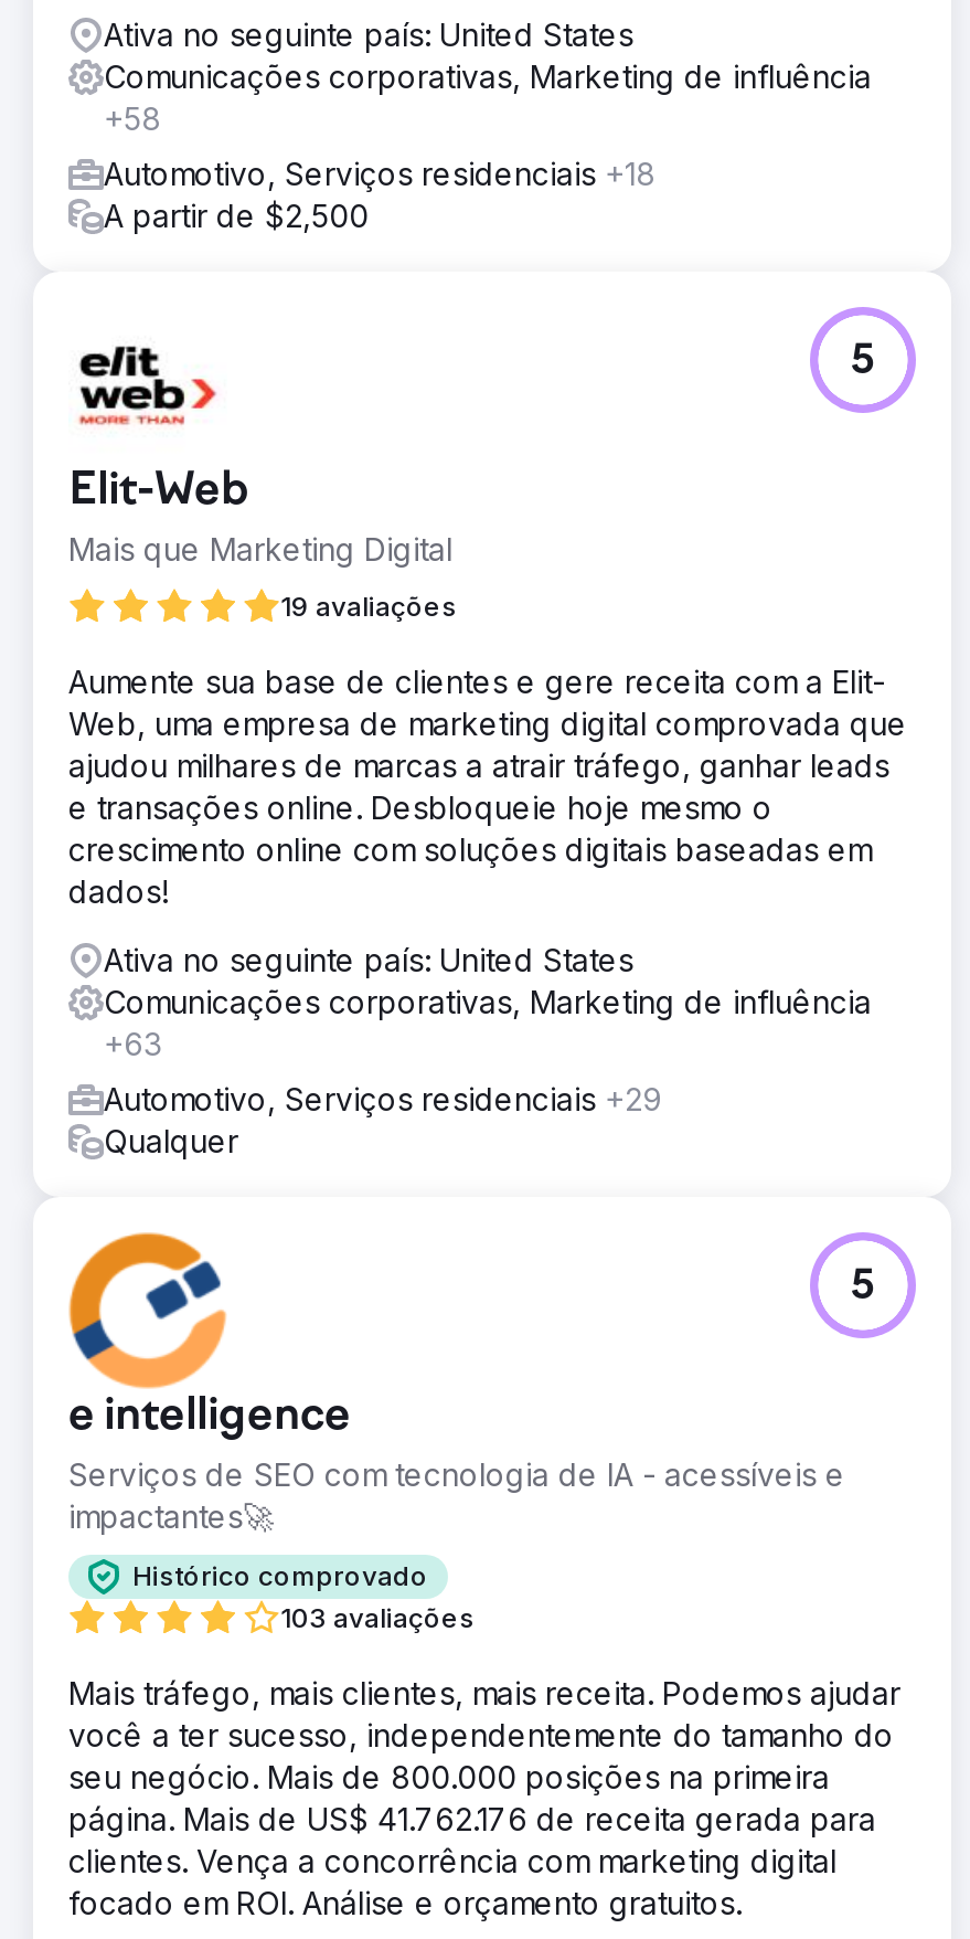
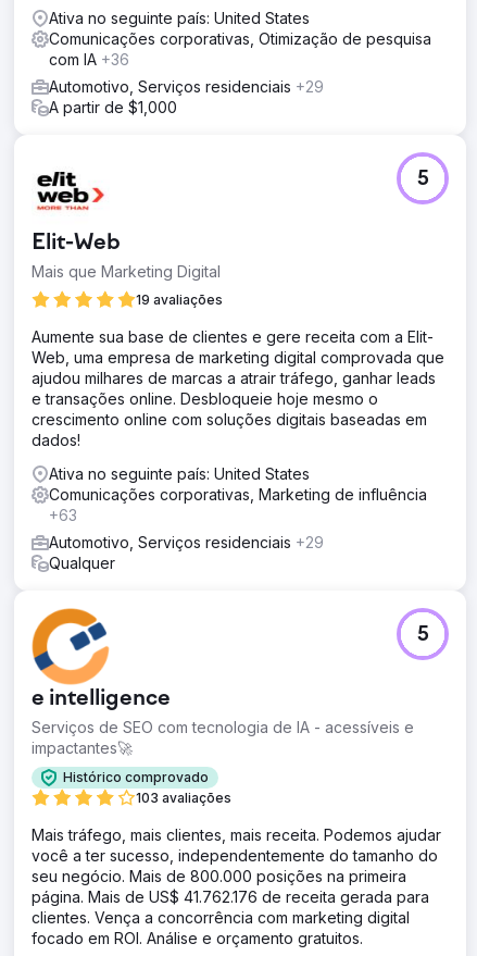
- Comunicações corporativas, Marketing de influência
- +58
+ Comunicações corporativas, Otimização de pesquisa
+ com IA +36

- Automotivo, Serviços residenciais +18
- A partir de $2,500
+ Automotivo, Serviços residenciais +29
+ A partir de $1,000
